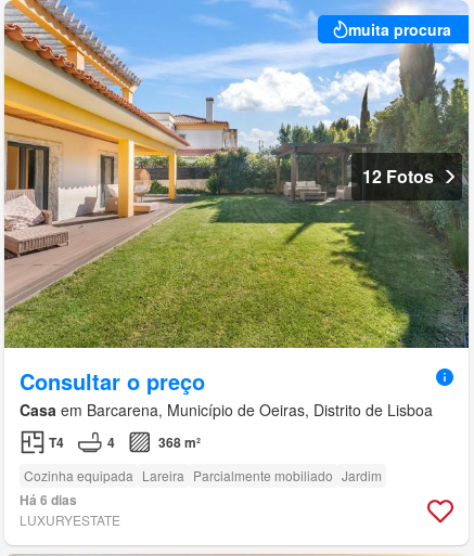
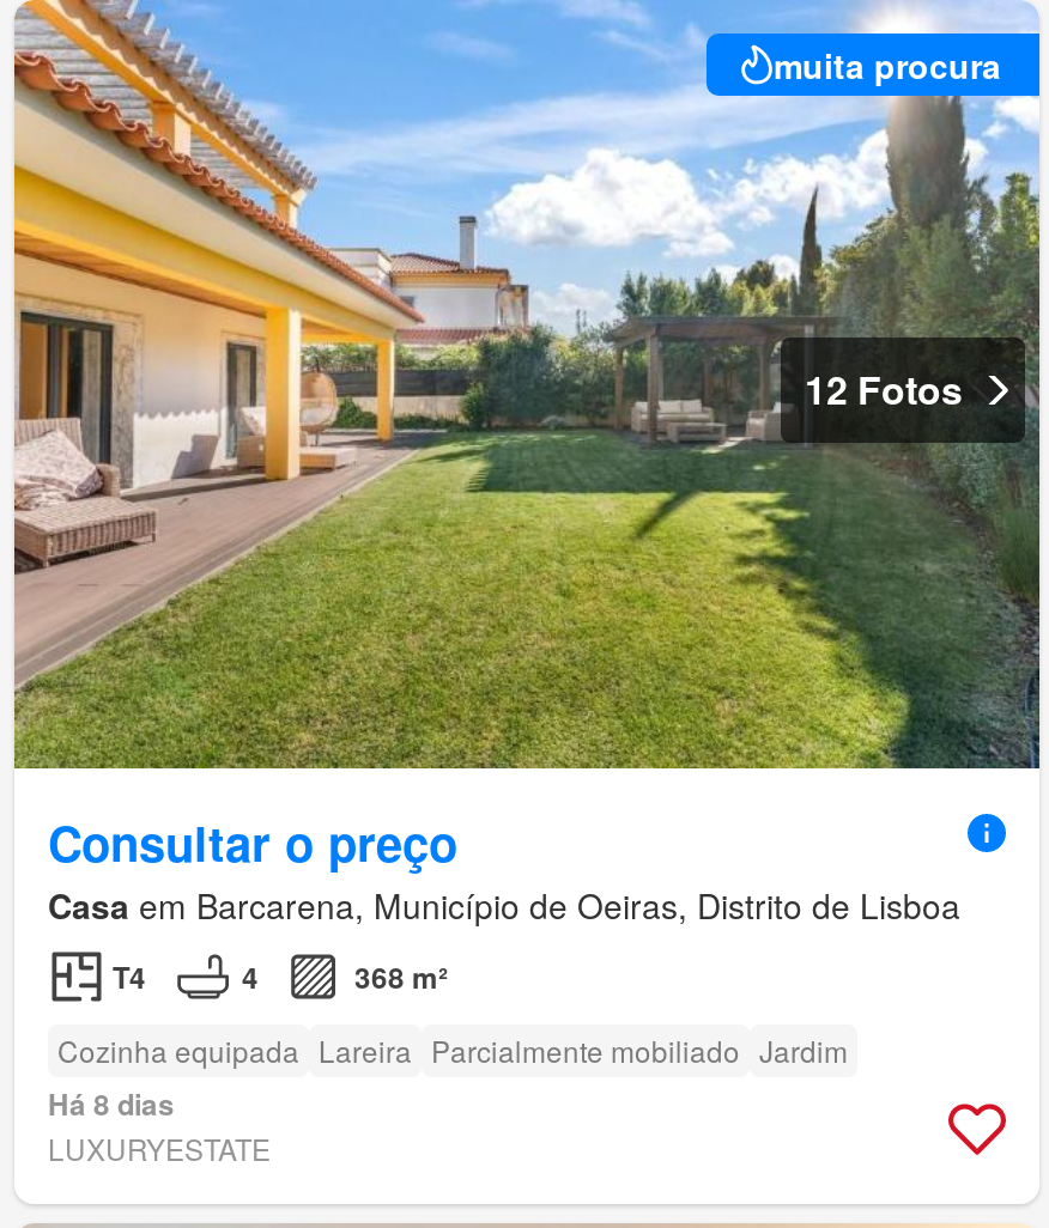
- Há 6 dias
+ Há 8 dias
